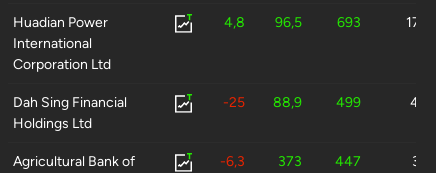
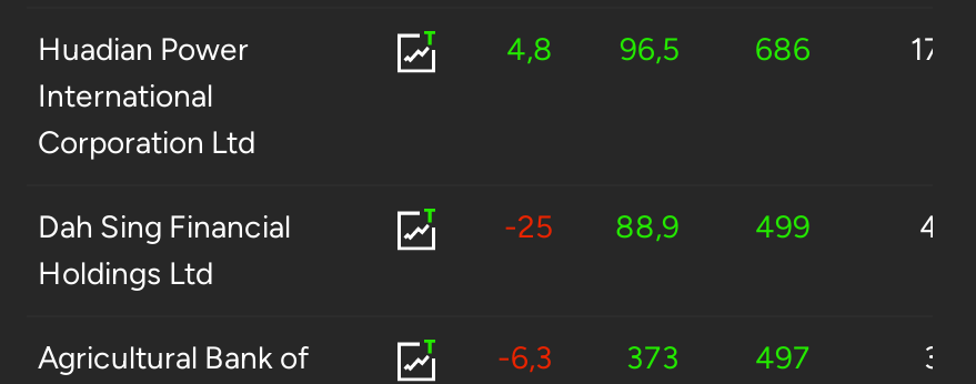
- 693
+ 686

- -6,3 373 447
+ -6,3 373 497
